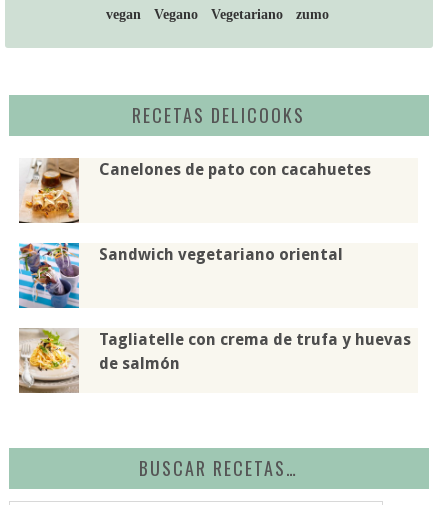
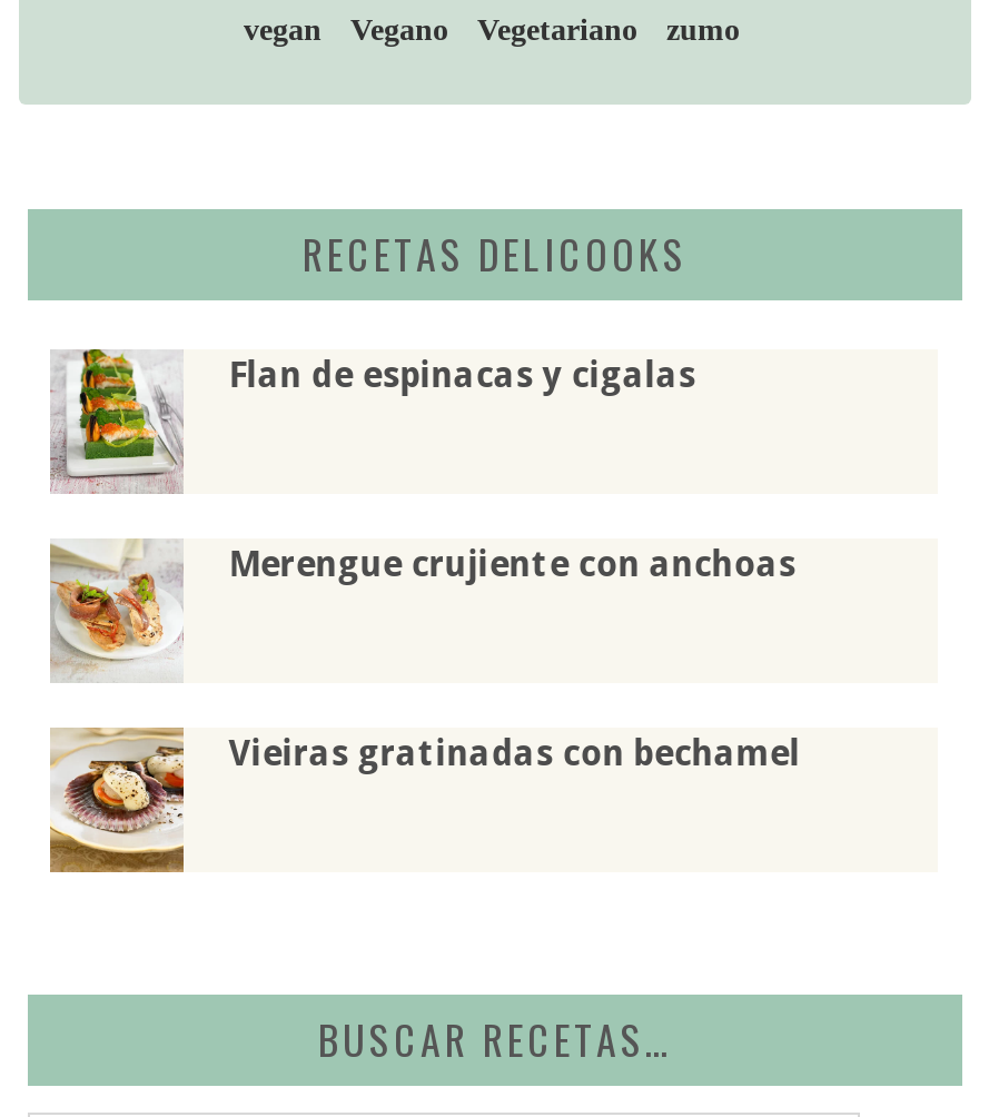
- [image]
- Canelones de pato con cacahuetes
+ [image]
+ Flan de espinacas y cigalas

- [image]
- Sandwich vegetariano oriental
+ [image]
+ Merengue crujiente con anchoas

- [image]
- Tagliatelle con crema de trufa y huevas
- de salmón
+ [image]
+ Vieiras gratinadas con bechamel
